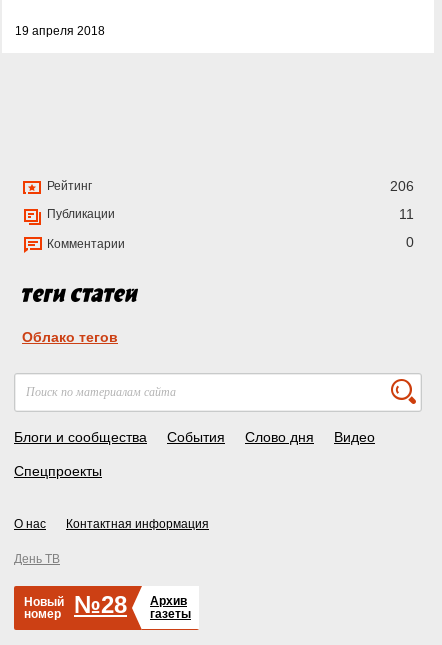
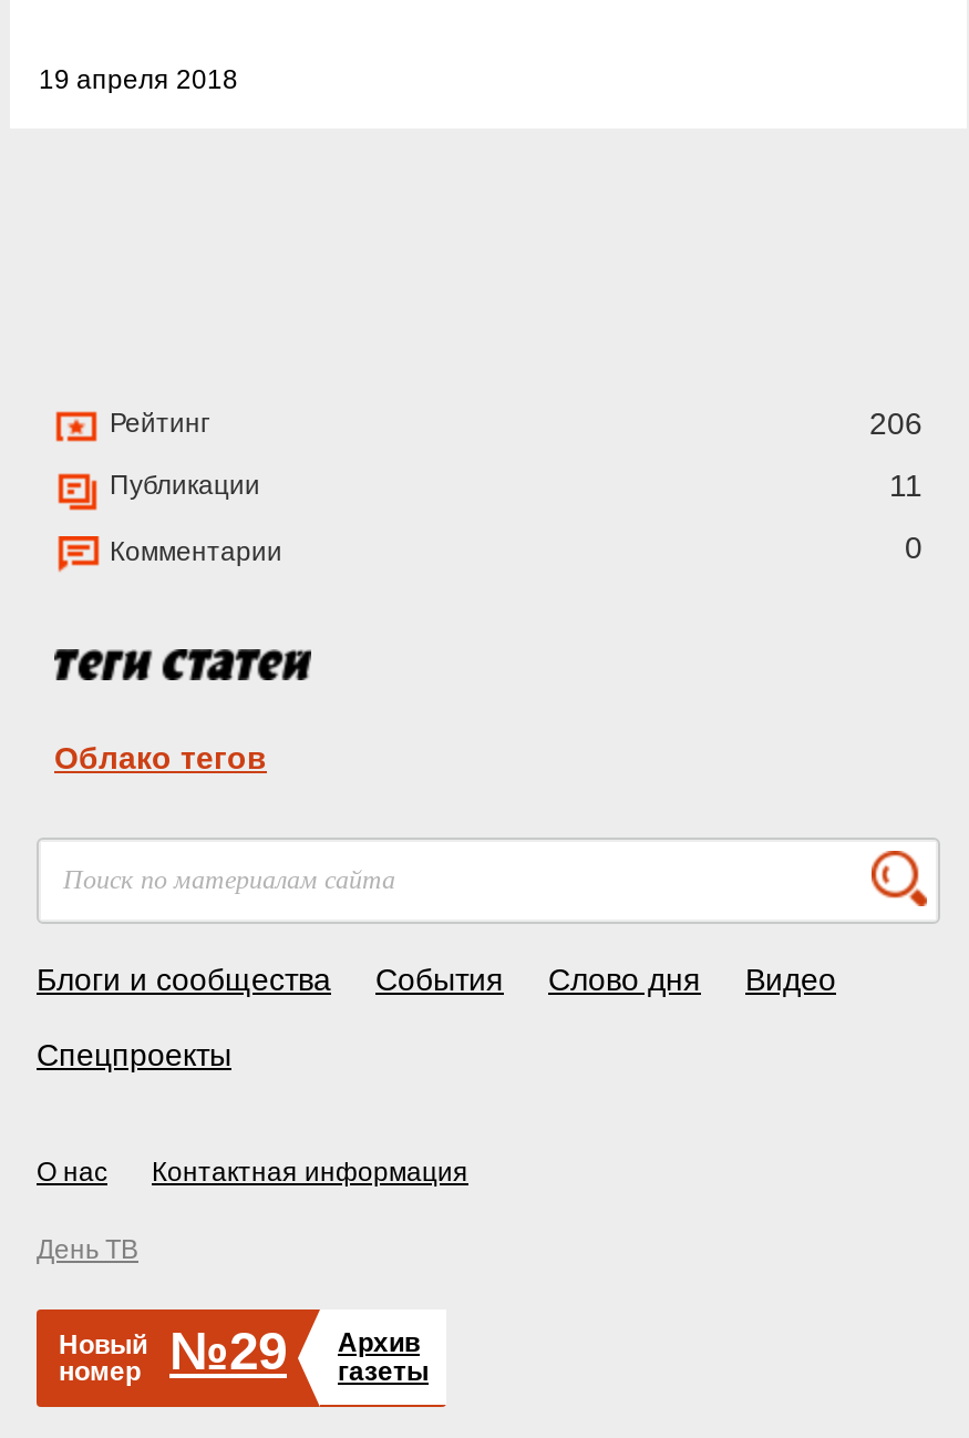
- Новый номер №28 Архив газеты
+ Новый номер №29 Архив газеты
